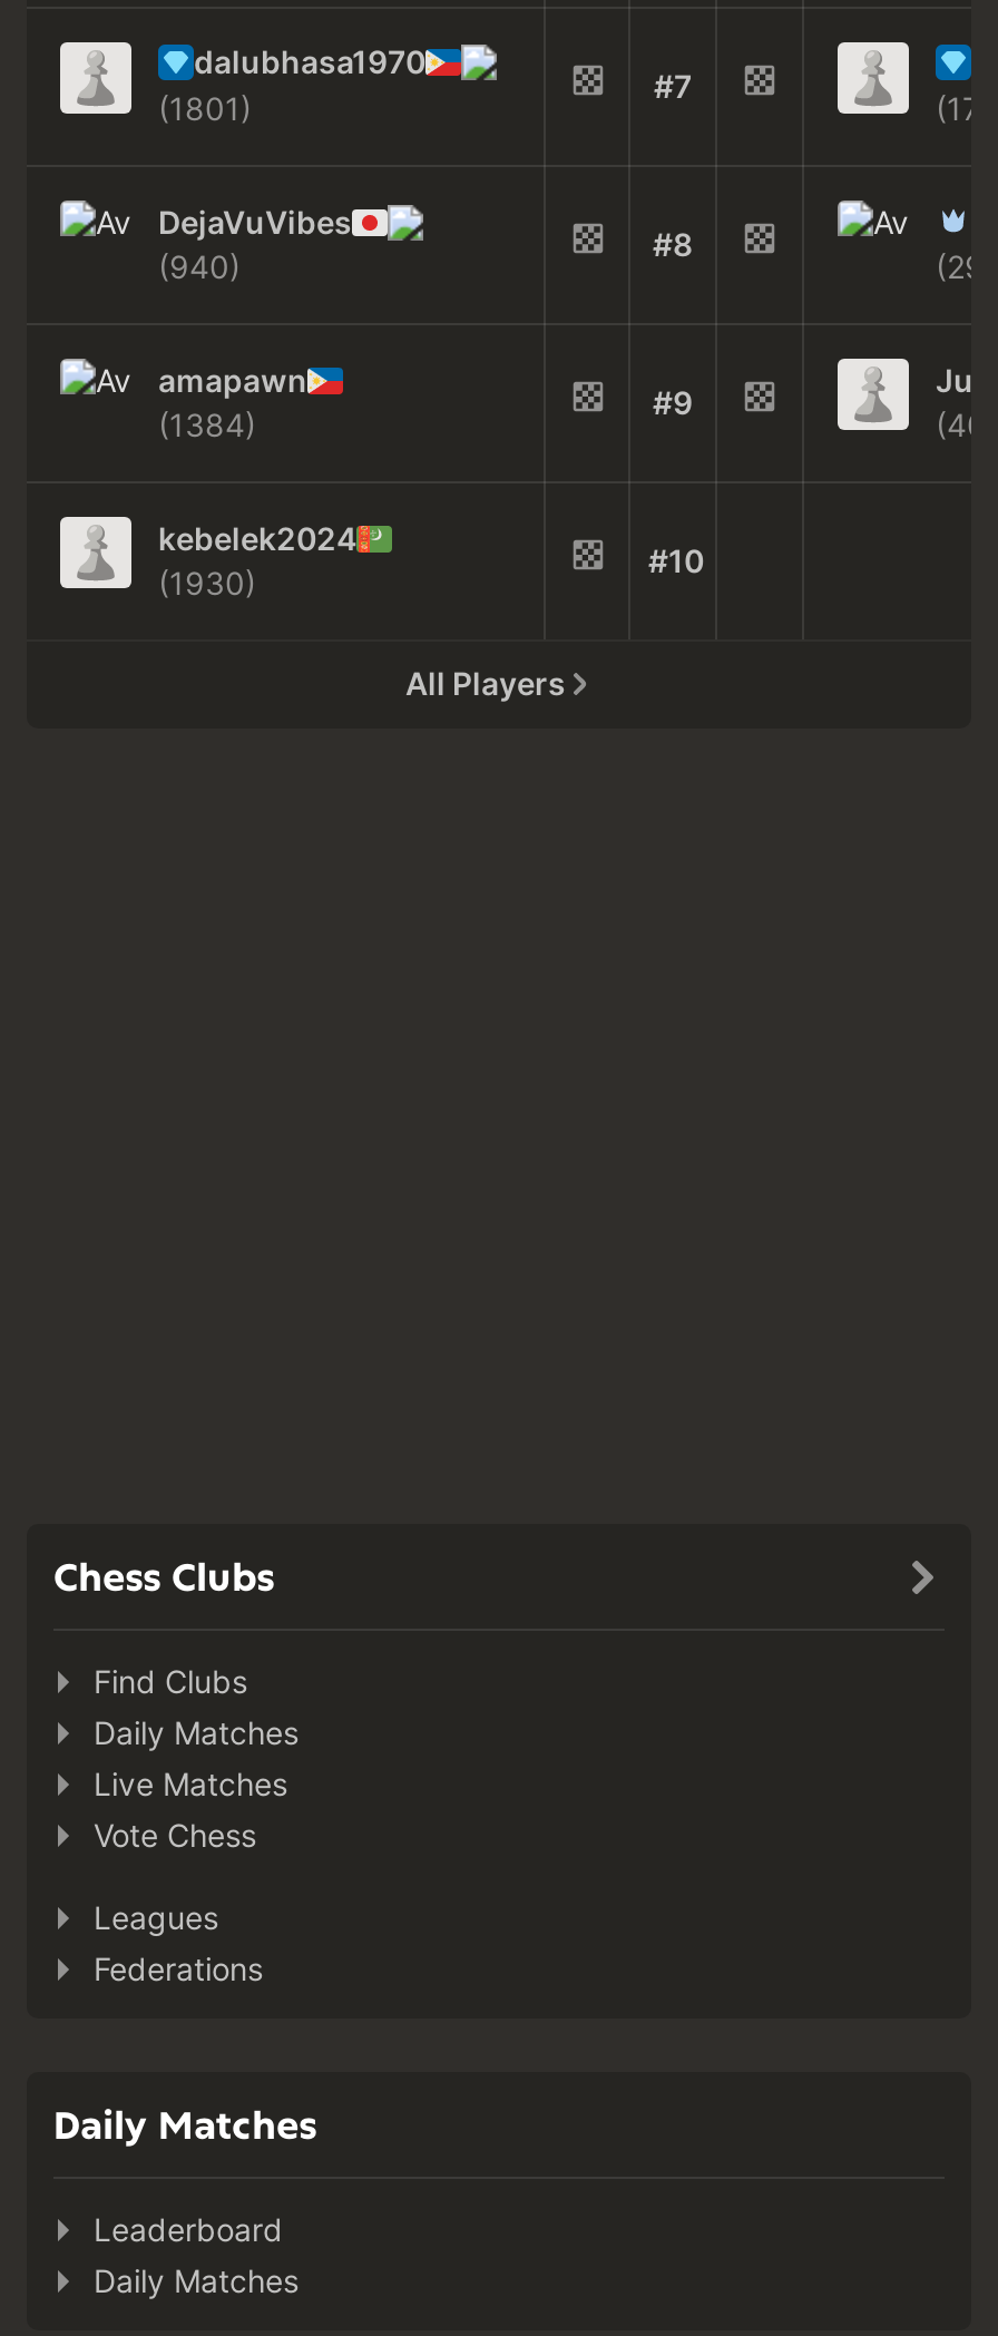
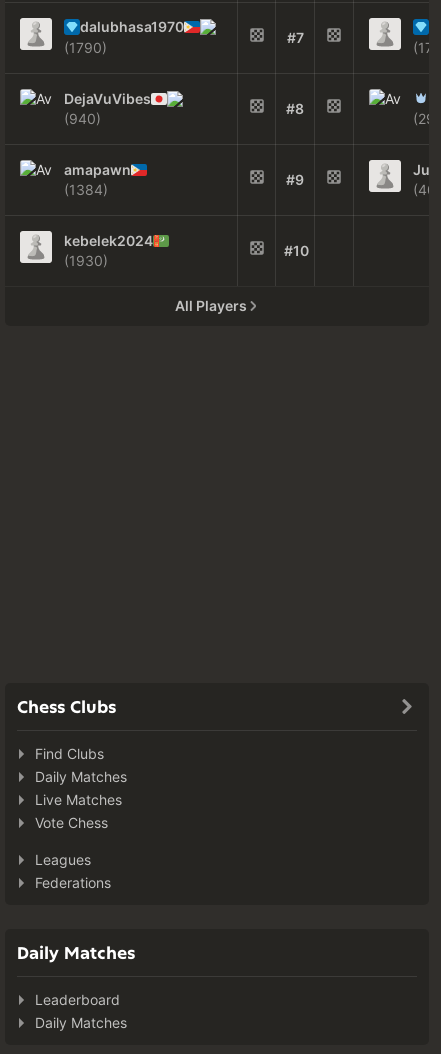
- (1801)
+ (1790)
